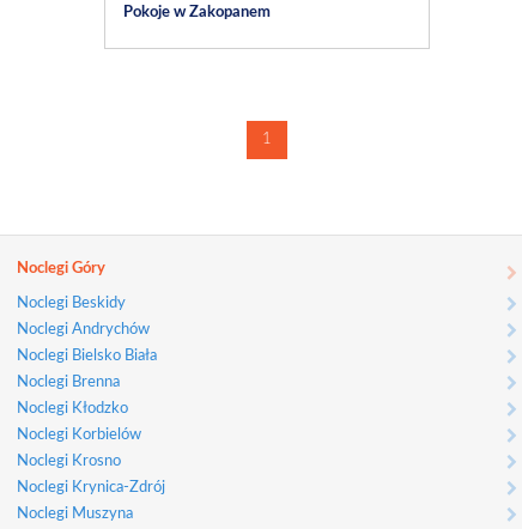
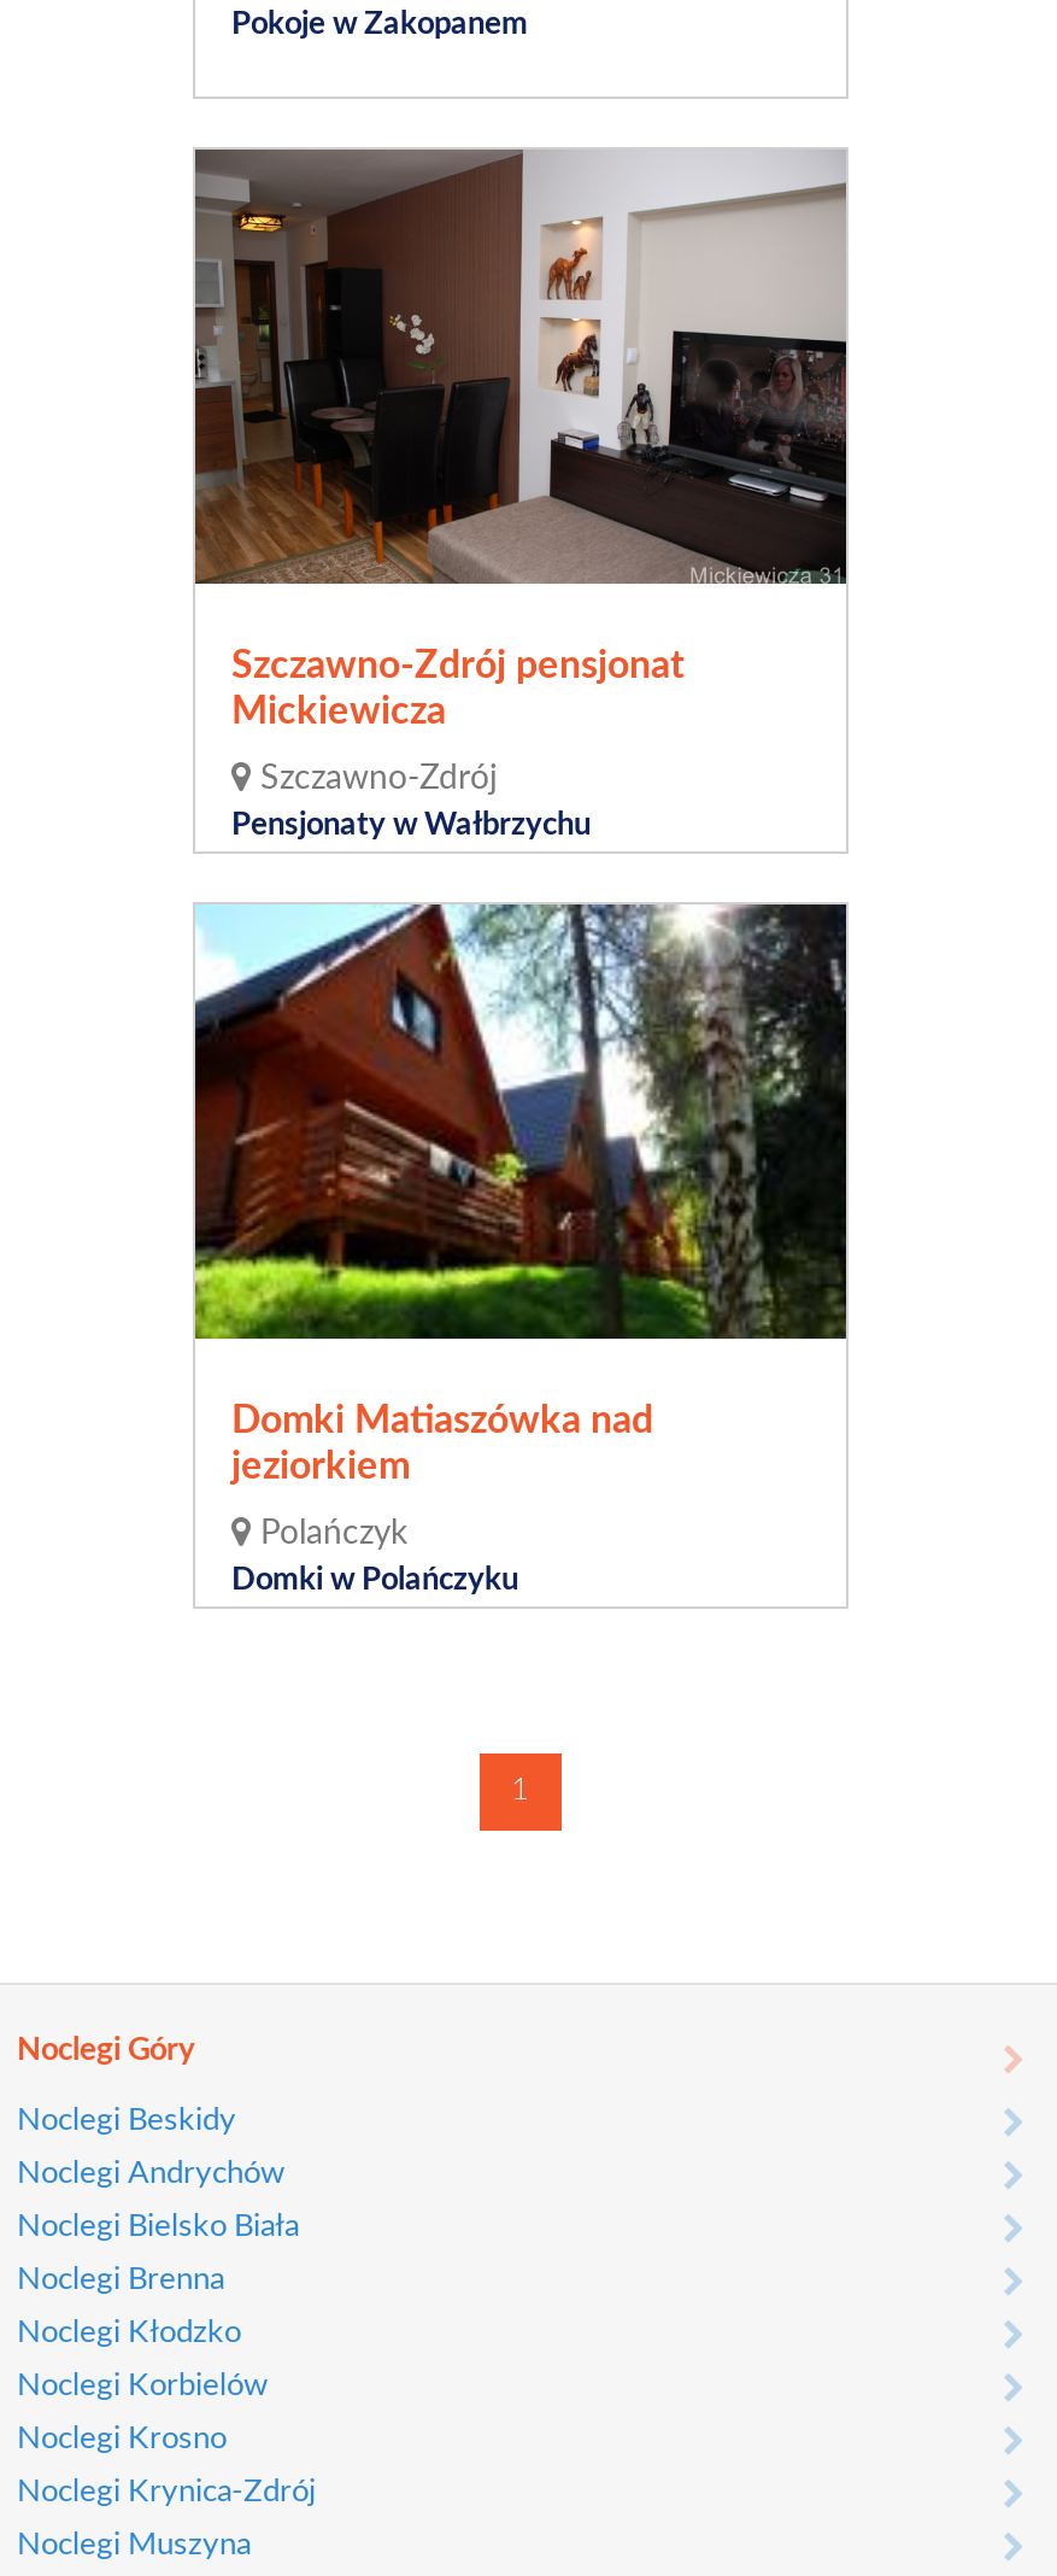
+ [image]
+ Szczawno-Zdrój pensjonat
+ Mickiewicza
+ Szczawno-Zdrój
+ Pensjonaty w Wałbrzychu

+ [image]
+ Domki Matiaszówka nad
+ jeziorkiem
+ Polańczyk
+ Domki w Polańczyku
